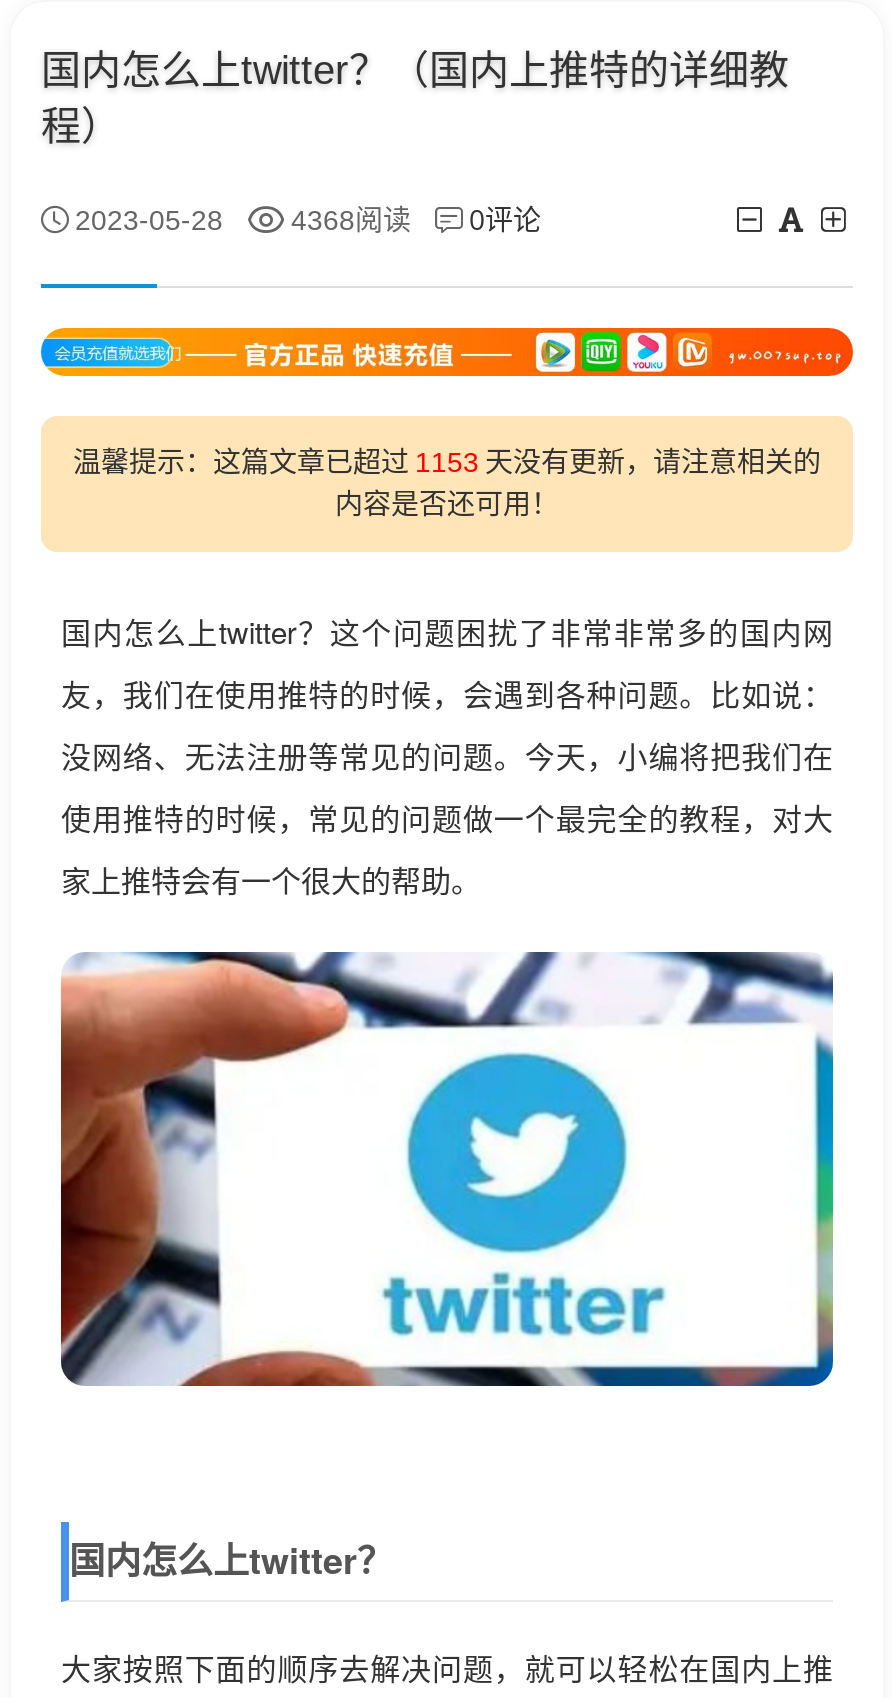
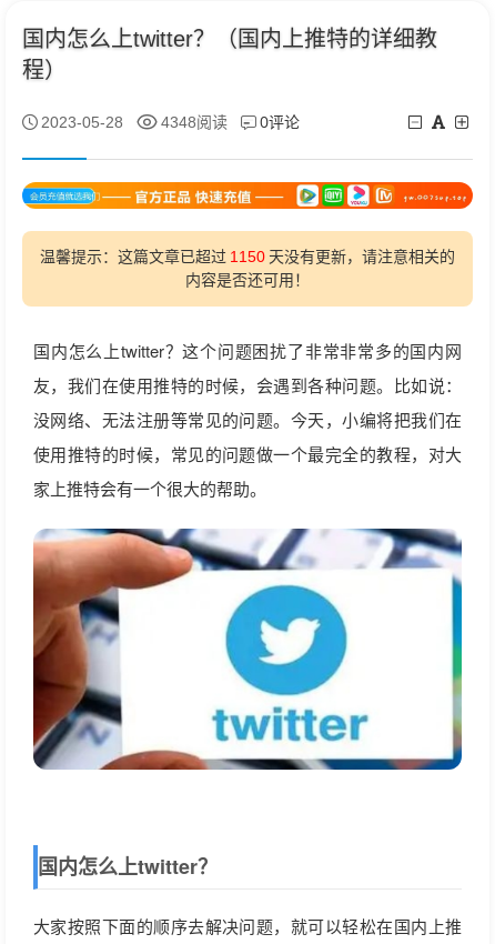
- 4368阅读 0评论
+ 4348阅读 0评论

- 温馨提示：这篇文章已超过 1153 天没有更新，请注意相关的
+ 温馨提示：这篇文章已超过 1150 天没有更新，请注意相关的
